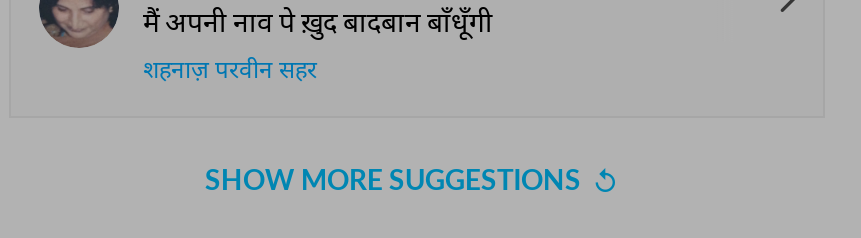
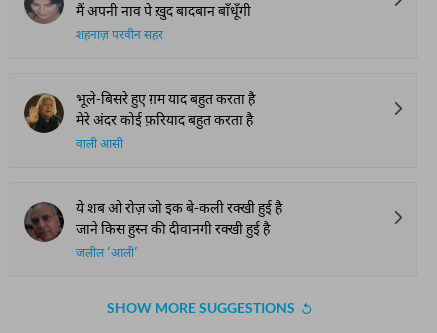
+ [image]
+ भूले-बिसरे हुए ग़म याद बहुत करता है
+ मेरे अंदर कोई फ़रियाद बहुत करता है
+ वाली आसी

+ [image]
+ ये शब ओ रोज़ जो इक बे-कली रक्खी हुई है
+ जाने किस हुस्न की दीवानगी रक्खी हुई है
+ जलील ’आली’
